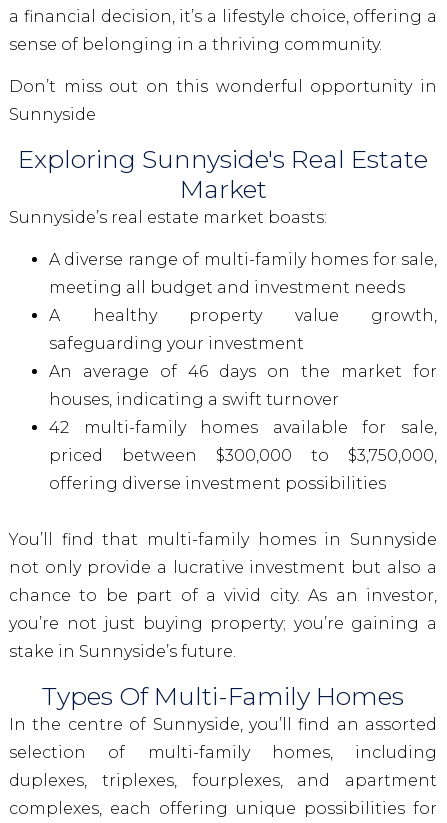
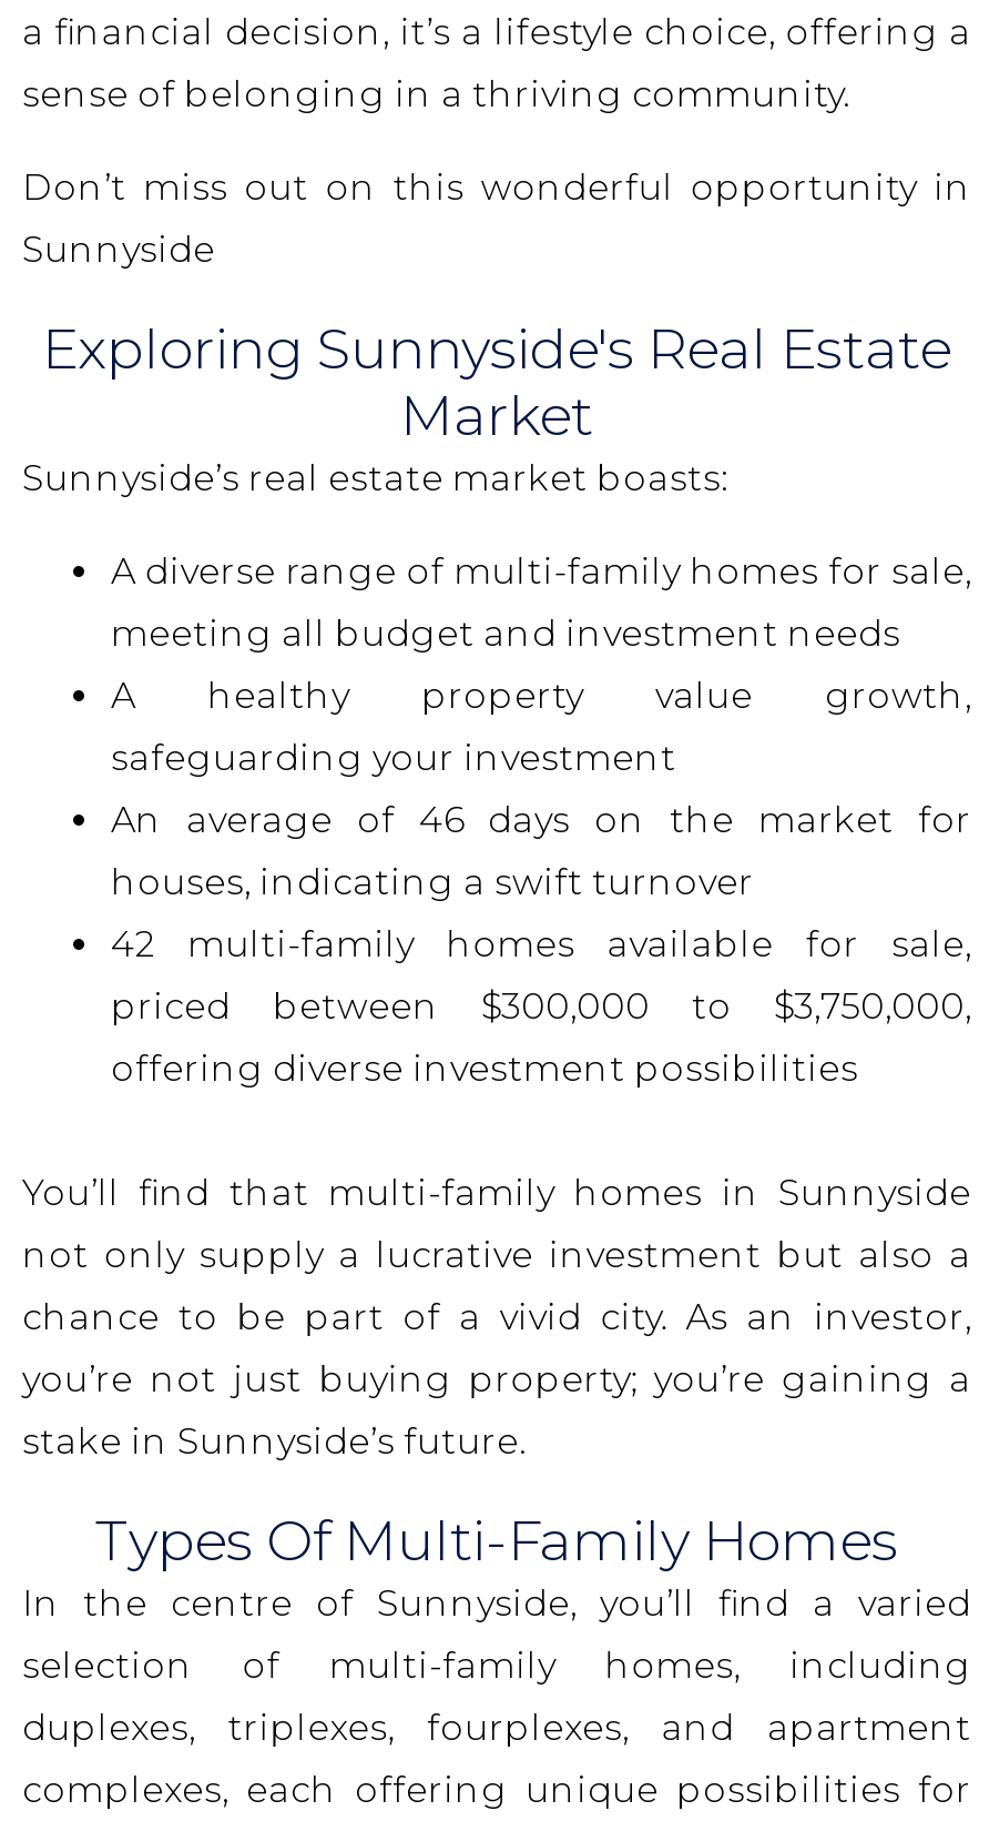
- not only provide a lucrative investment but also a
+ not only supply a lucrative investment but also a

- In the centre of Sunnyside, you’ll find an assorted
+ In the centre of Sunnyside, you’ll find a varied
